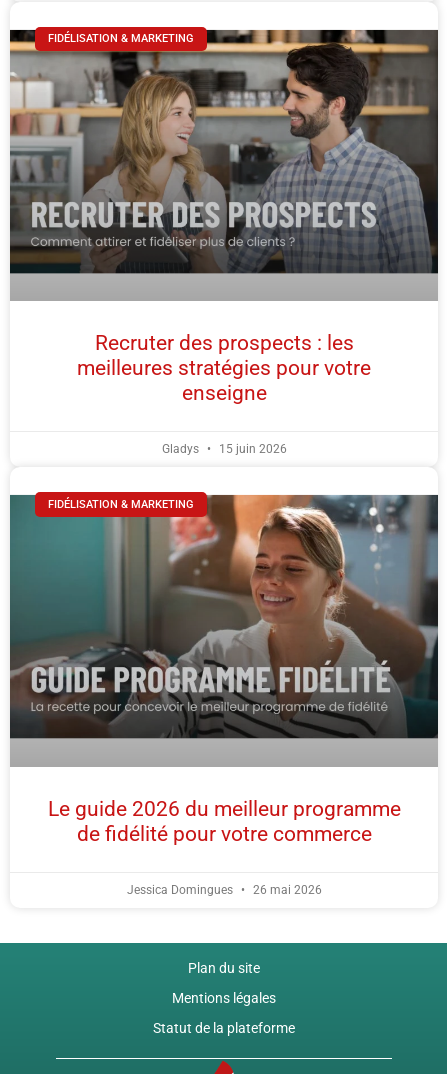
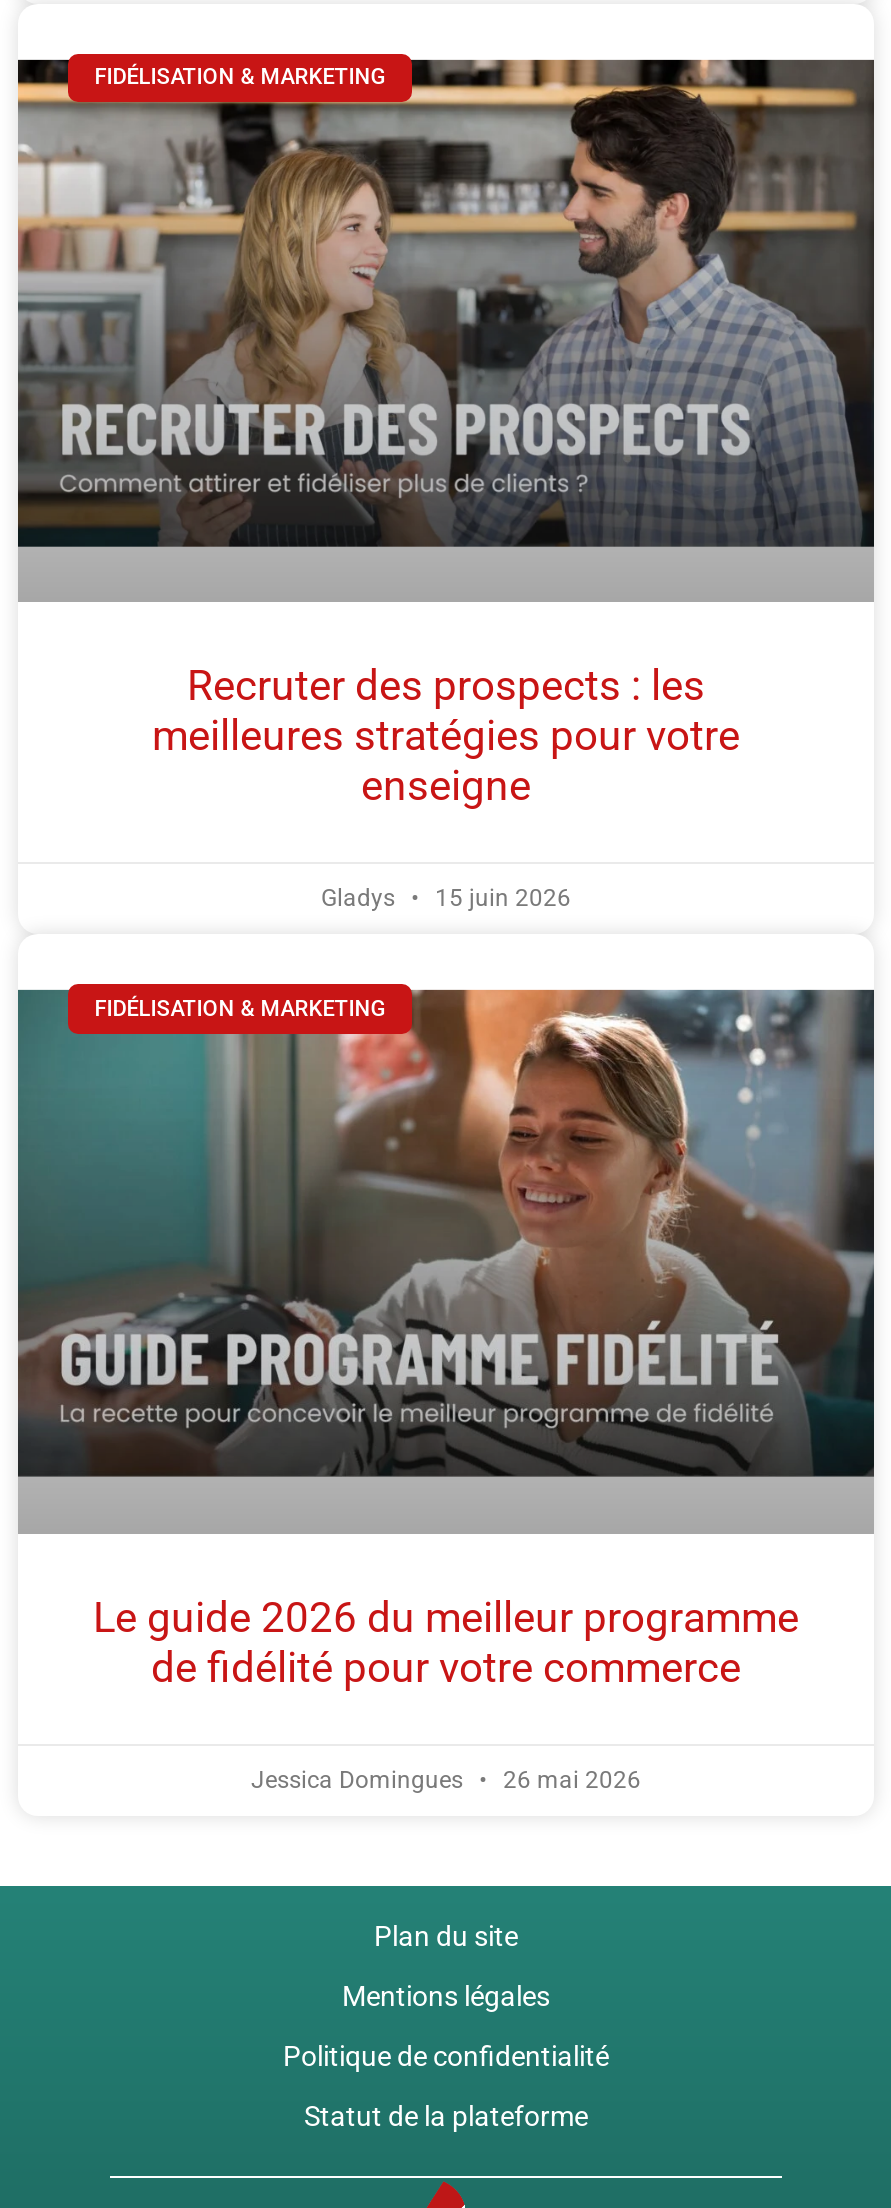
+ Politique de confidentialité
